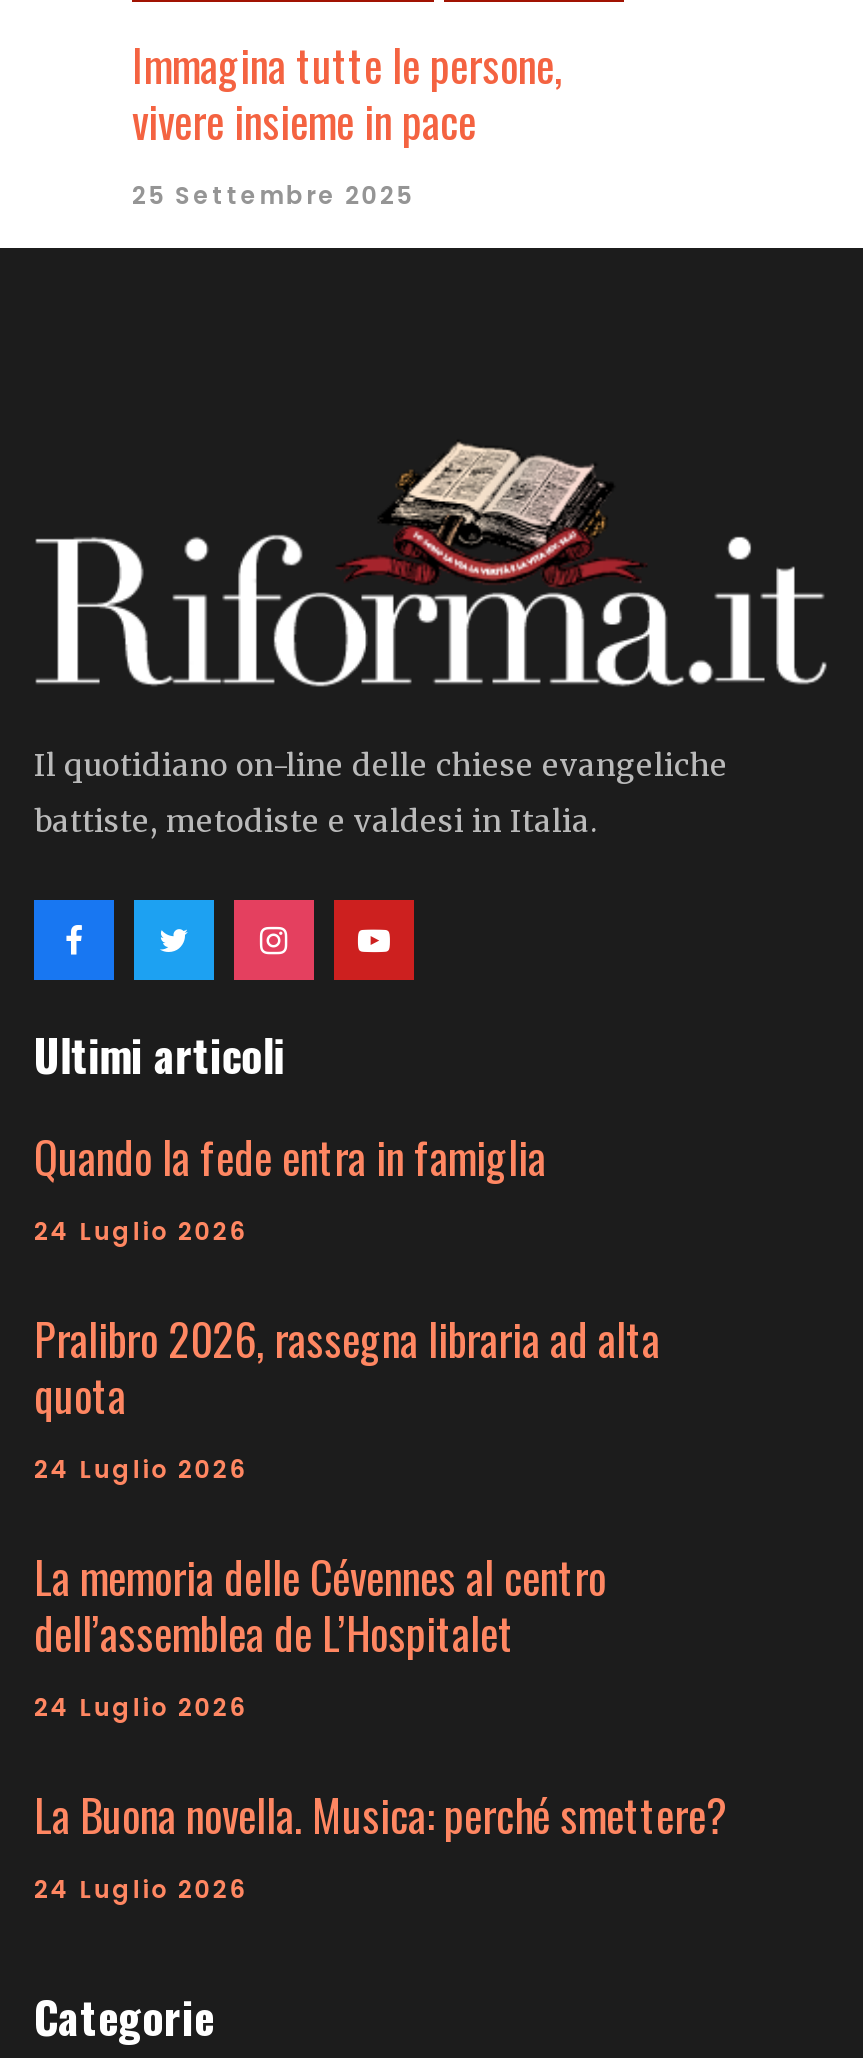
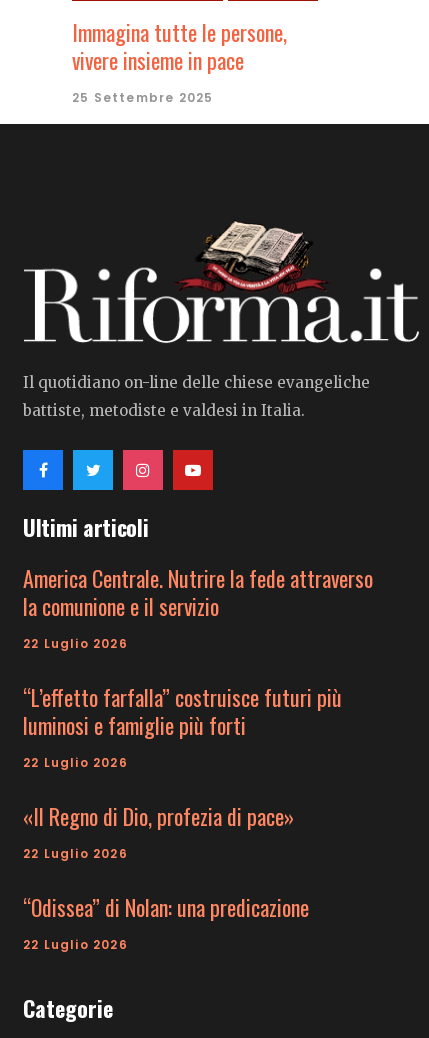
- Quando la fede entra in famiglia
- 24 Luglio 2026
+ America Centrale. Nutrire la fede attraverso
+ la comunione e il servizio
+ 22 Luglio 2026

- Pralibro 2026, rassegna libraria ad alta
- quota
- 24 Luglio 2026
+ “L’effetto farfalla” costruisce futuri più
+ luminosi e famiglie più forti
+ 22 Luglio 2026

- La memoria delle Cévennes al centro
- dell’assemblea de L’Hospitalet
- 24 Luglio 2026
+ «Il Regno di Dio, profezia di pace»
+ 22 Luglio 2026

- La Buona novella. Musica: perché smettere?
- 24 Luglio 2026
+ “Odissea” di Nolan: una predicazione
+ 22 Luglio 2026
